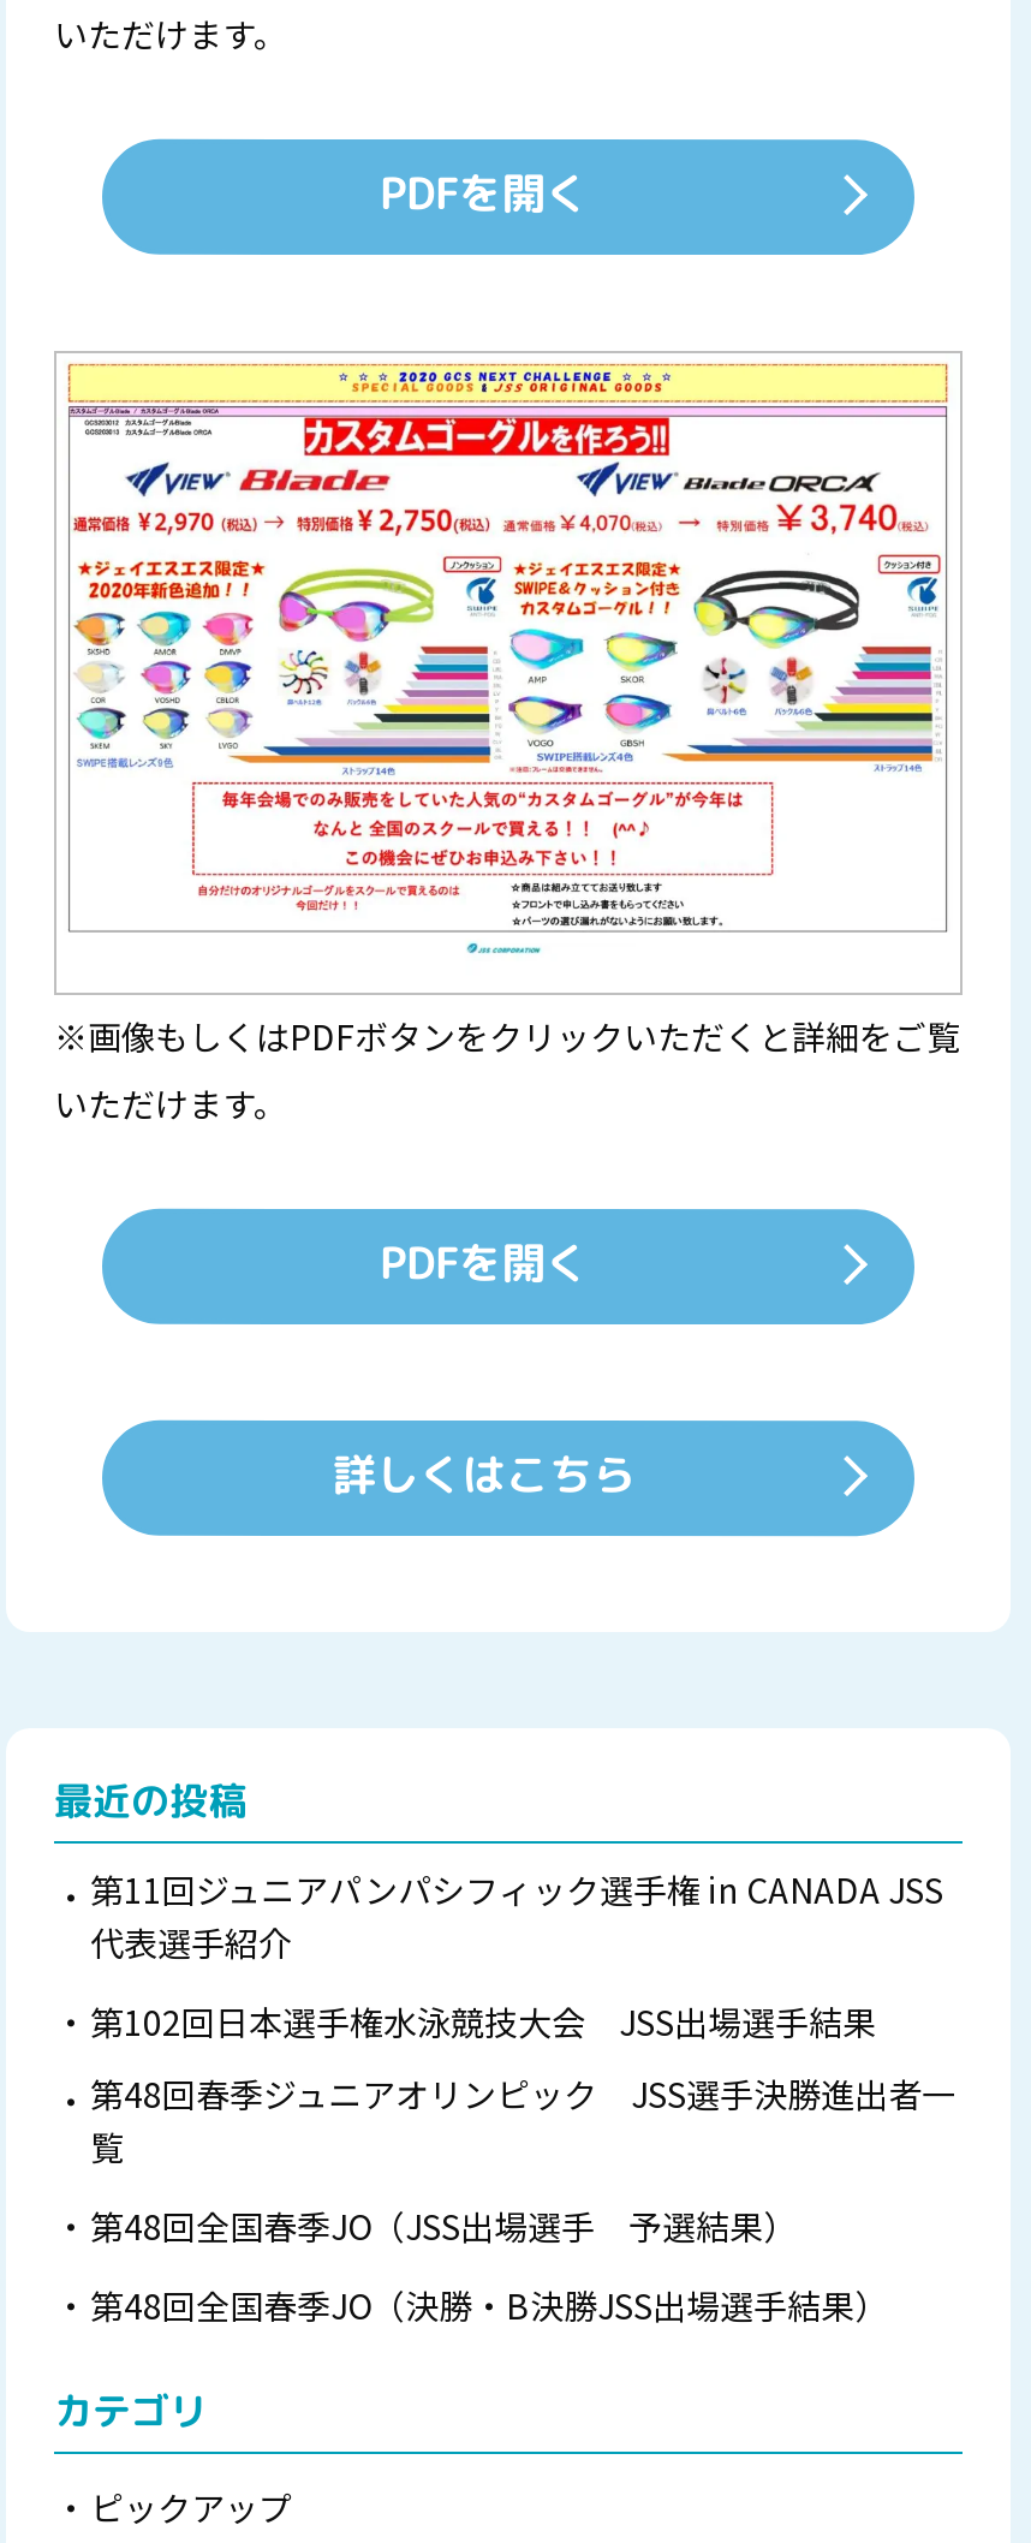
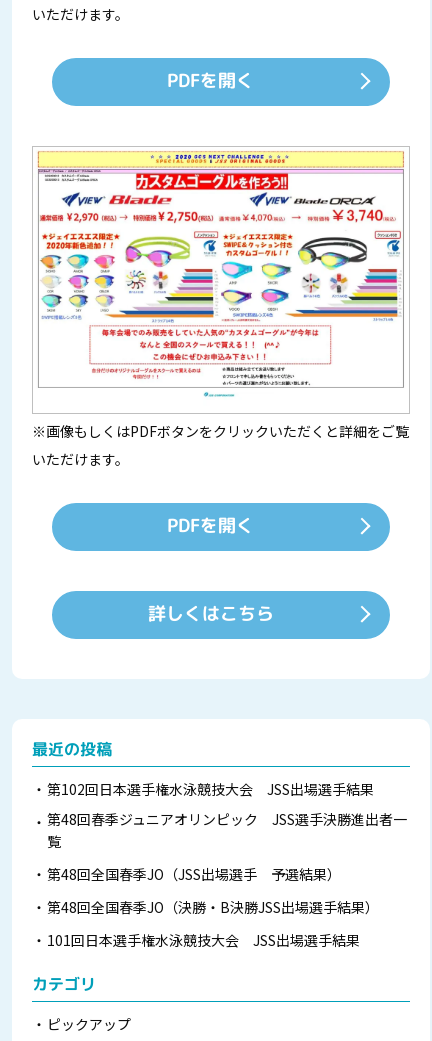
- 第11回ジュニアパンパシフィック選手権 in CANADA JSS
- 代表選手紹介

moved up: 第102回日本選手権水泳競技大会 JSS出場選手結果 | 第48回春季ジュニアオリンピック JSS選手決勝進出者一 | 覧 | 第48回全国春季JO（JSS出場選手 予選結果） | 第48回全国春季JO（決勝・B決勝JSS出場選手結果）

+ 101回日本選手権水泳競技大会 JSS出場選手結果
